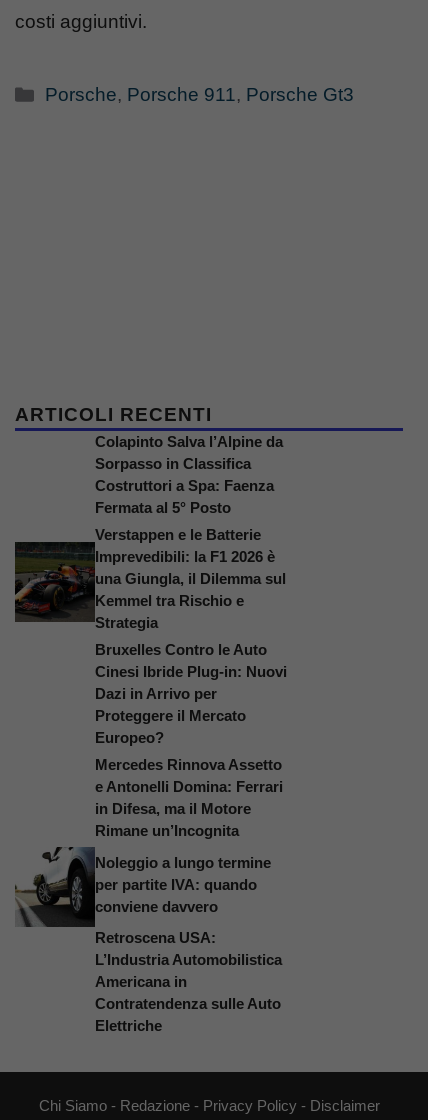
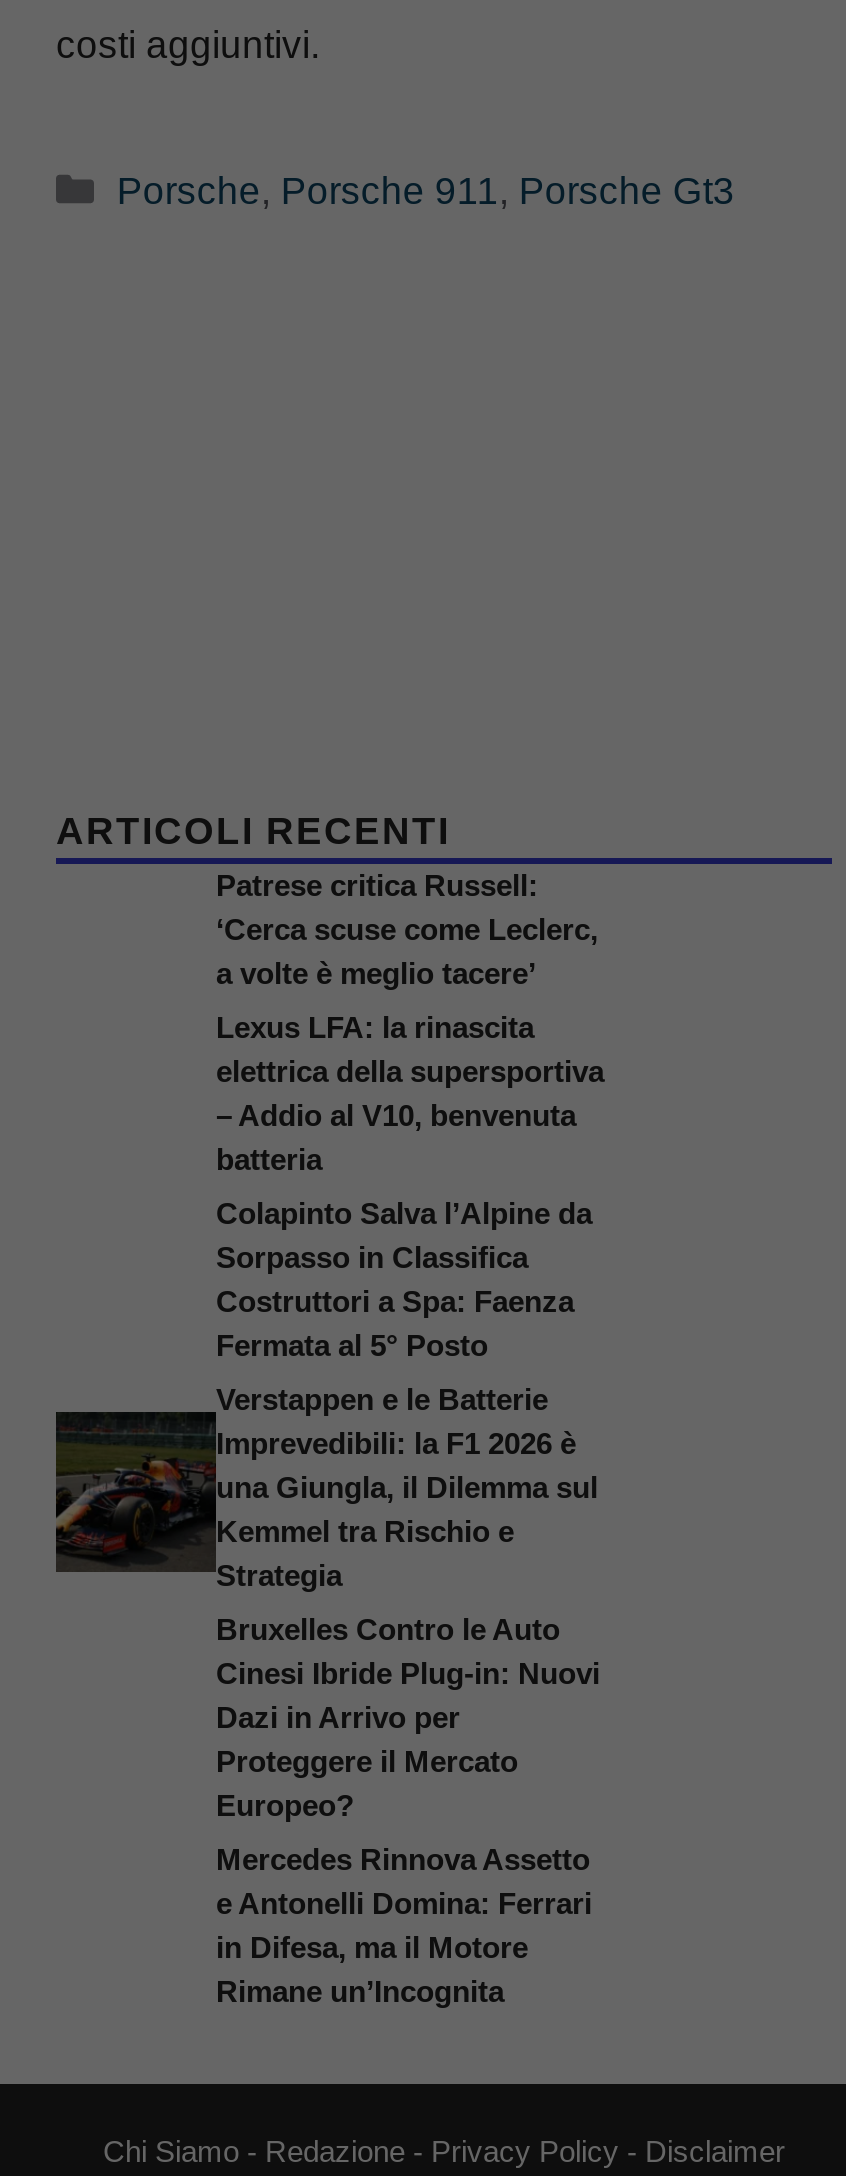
+ Patrese critica Russell:
+ ‘Cerca scuse come Leclerc,
+ a volte è meglio tacere’
+ Lexus LFA: la rinascita
+ elettrica della supersportiva
+ – Addio al V10, benvenuta
+ batteria

moved down: [image] | Colapinto Salva l’Alpine da | Sorpasso in Classifica | ... | in Difesa, ma il Motore | Rimane un’Incognita

- [image]
- Noleggio a lungo termine
- per partite IVA: quando
- conviene davvero
- Retroscena USA:
- L’Industria Automobilistica
- Americana in
- Contratendenza sulle Auto
- Elettriche
